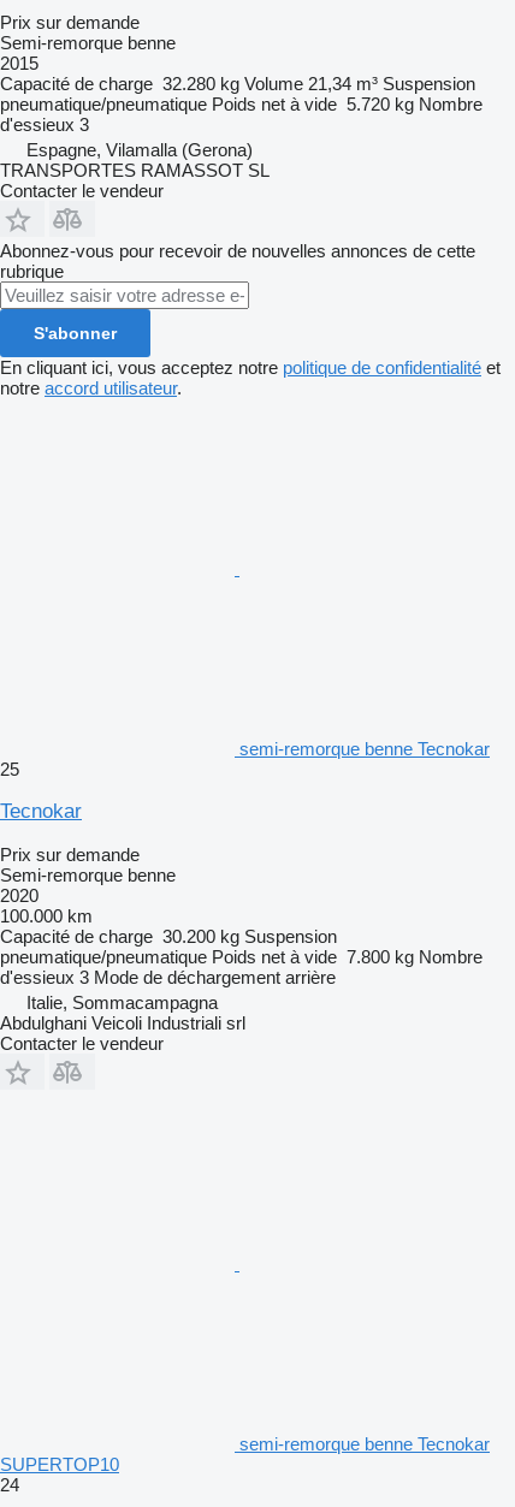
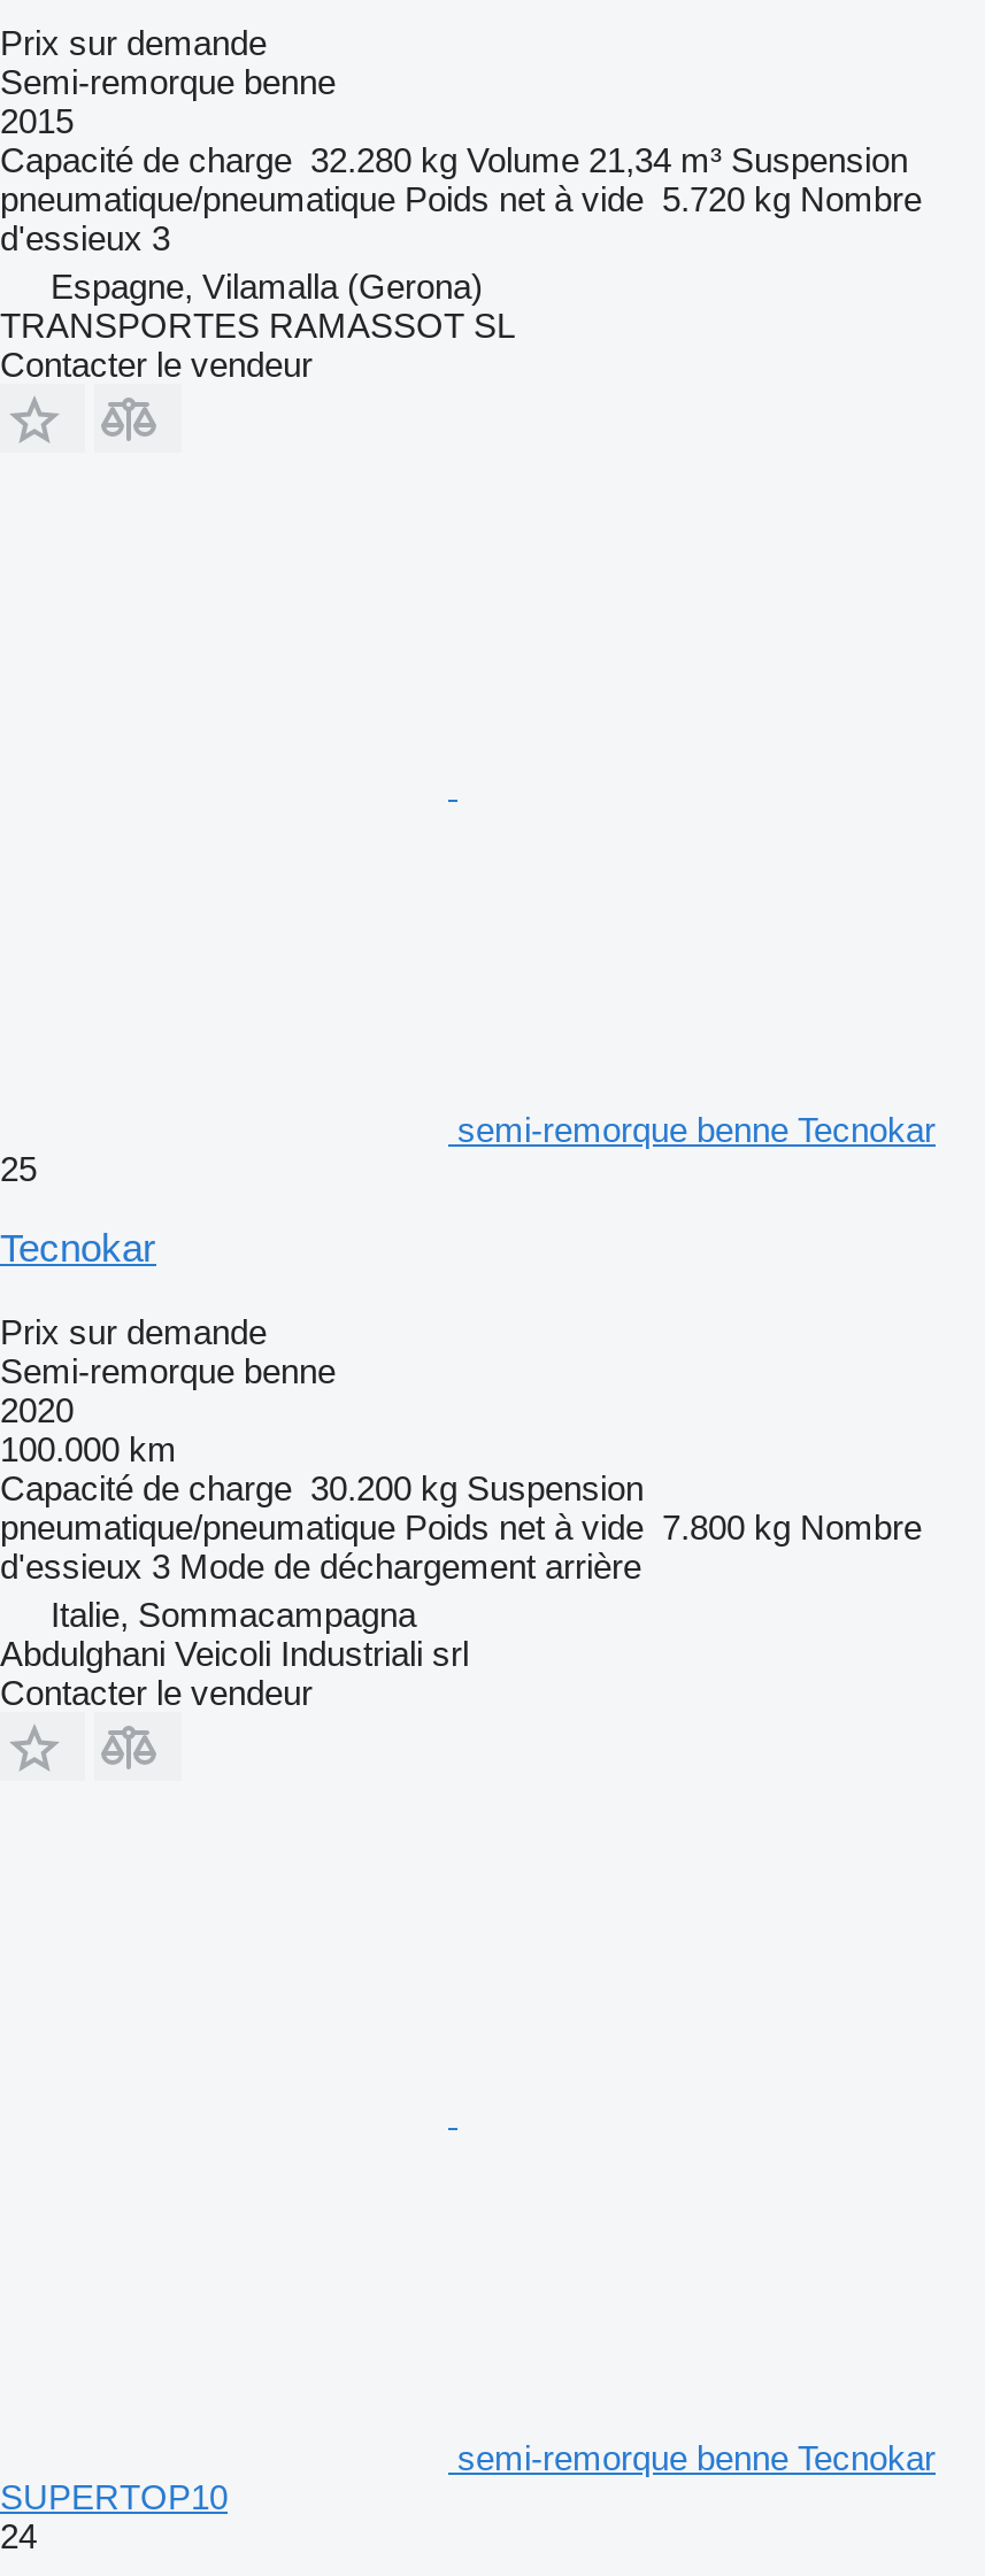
- Abonnez-vous pour recevoir de nouvelles annonces de cette
- rubrique
- S'abonner
- En cliquant ici, vous acceptez notre politique de confidentialité et
- notre accord utilisateur.
